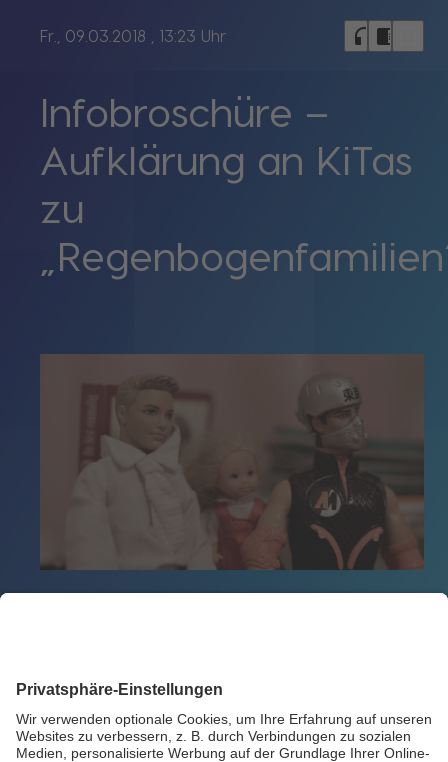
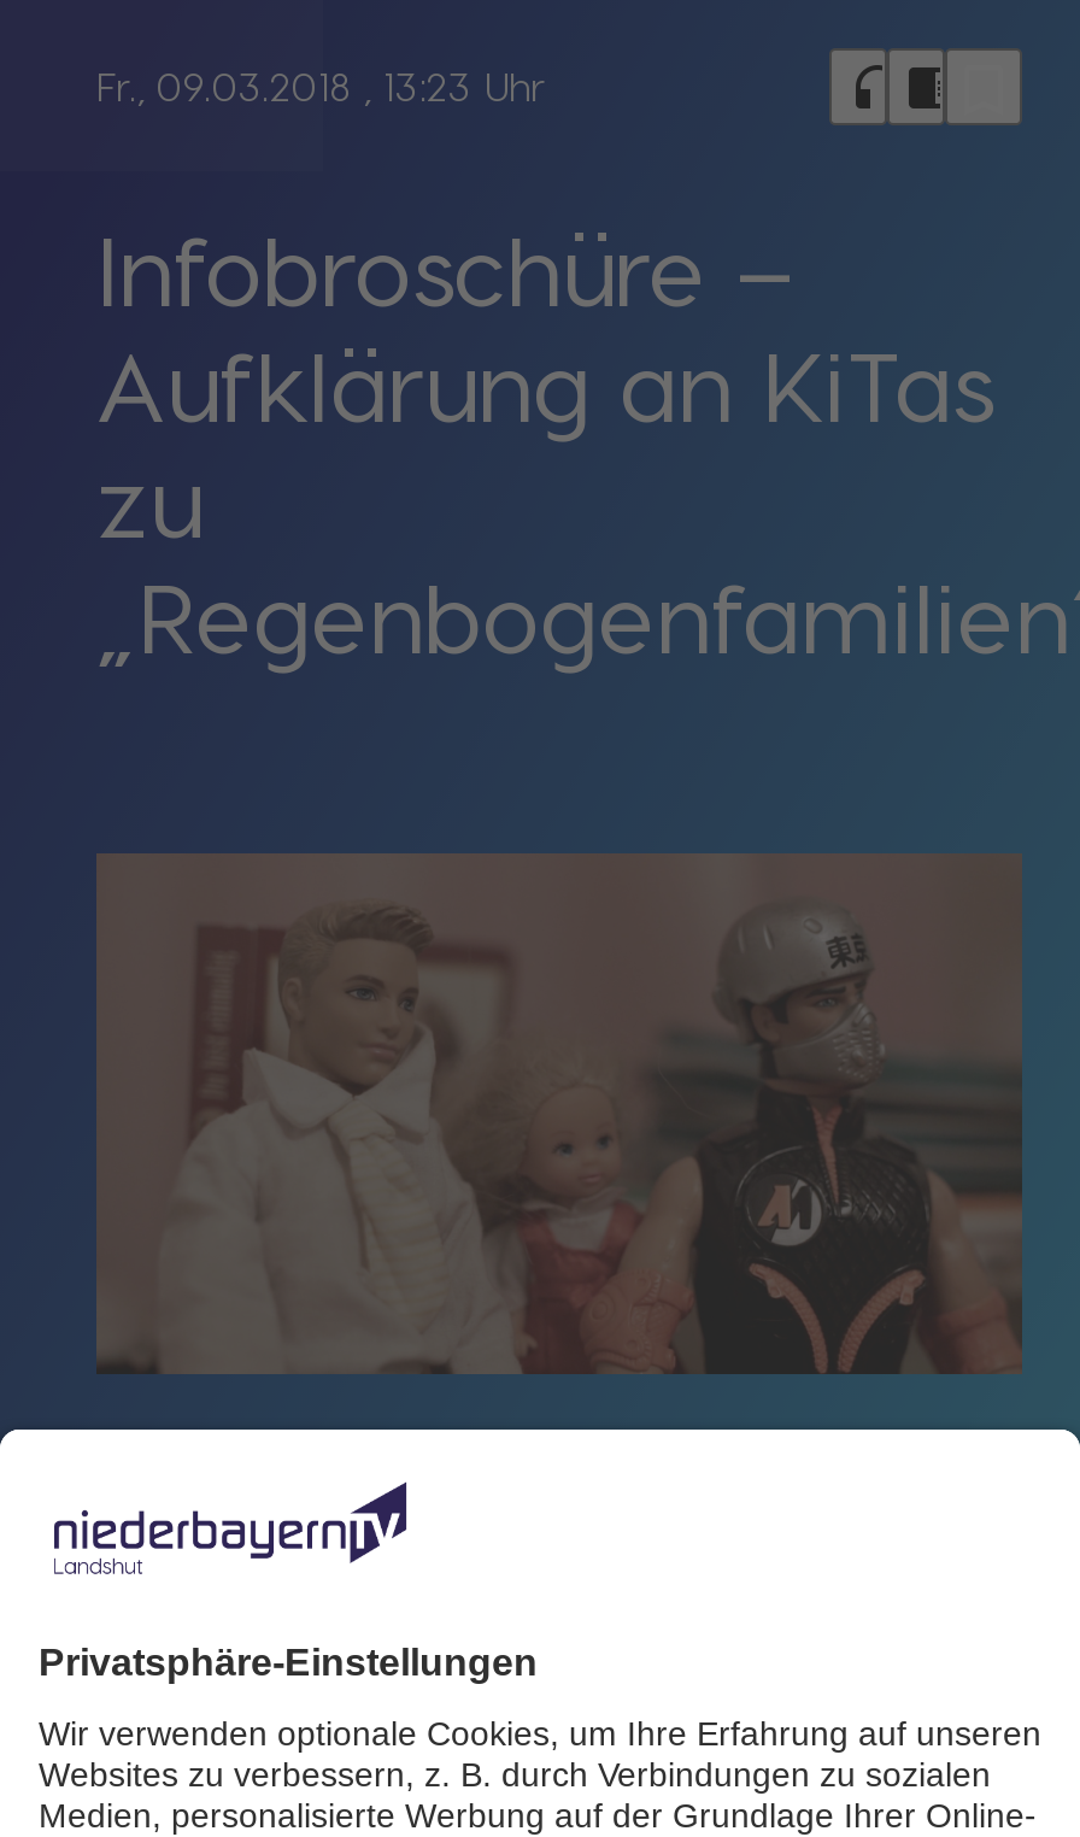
+ [image]
